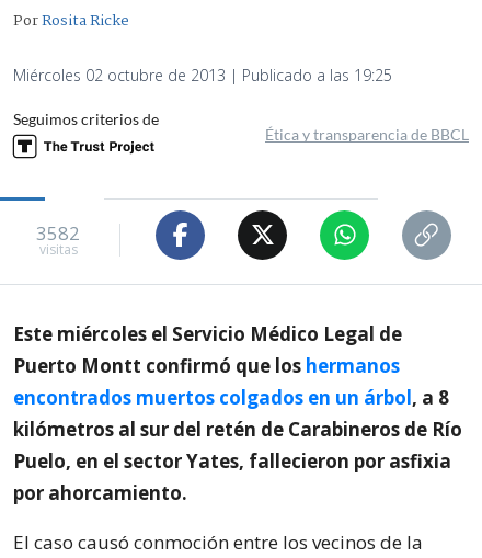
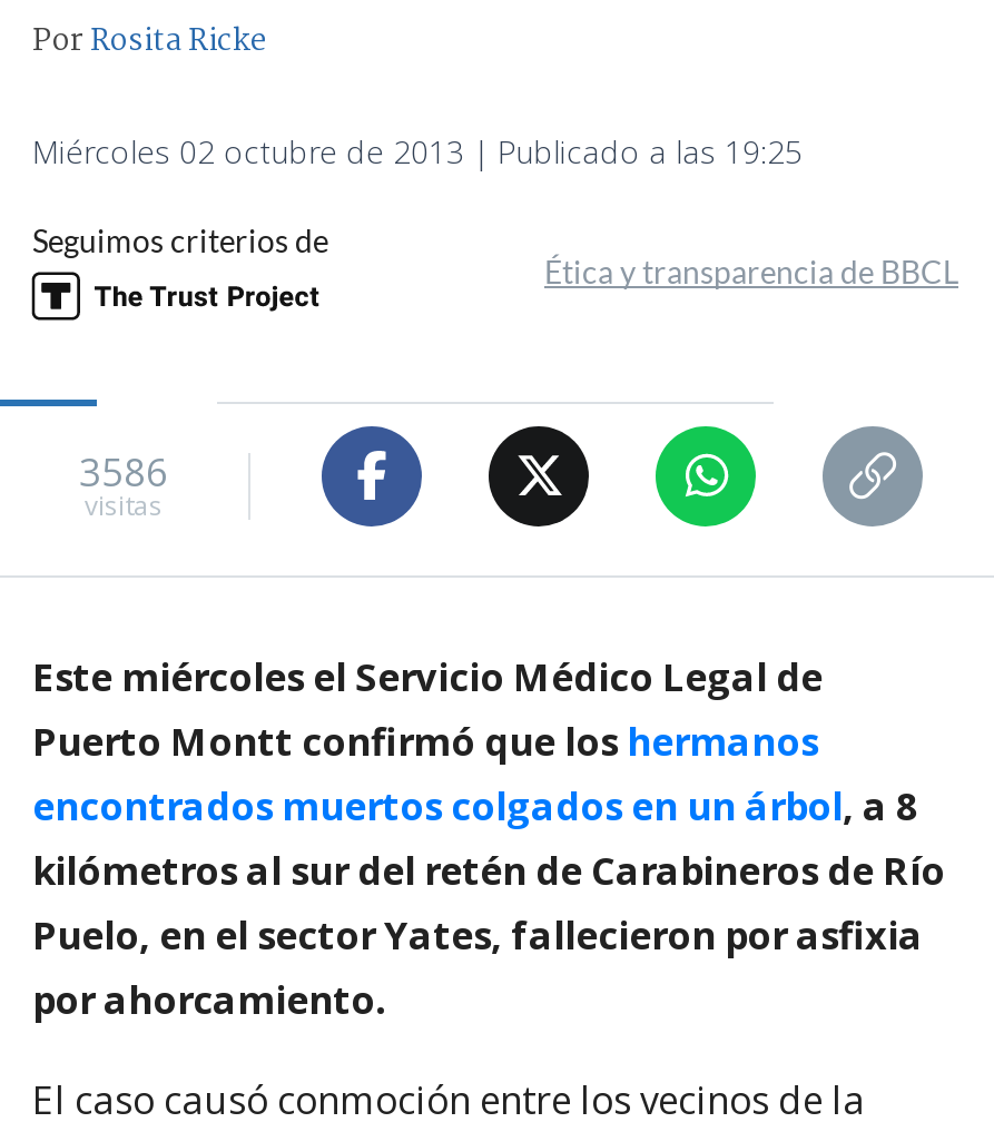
- 3582
+ 3586
